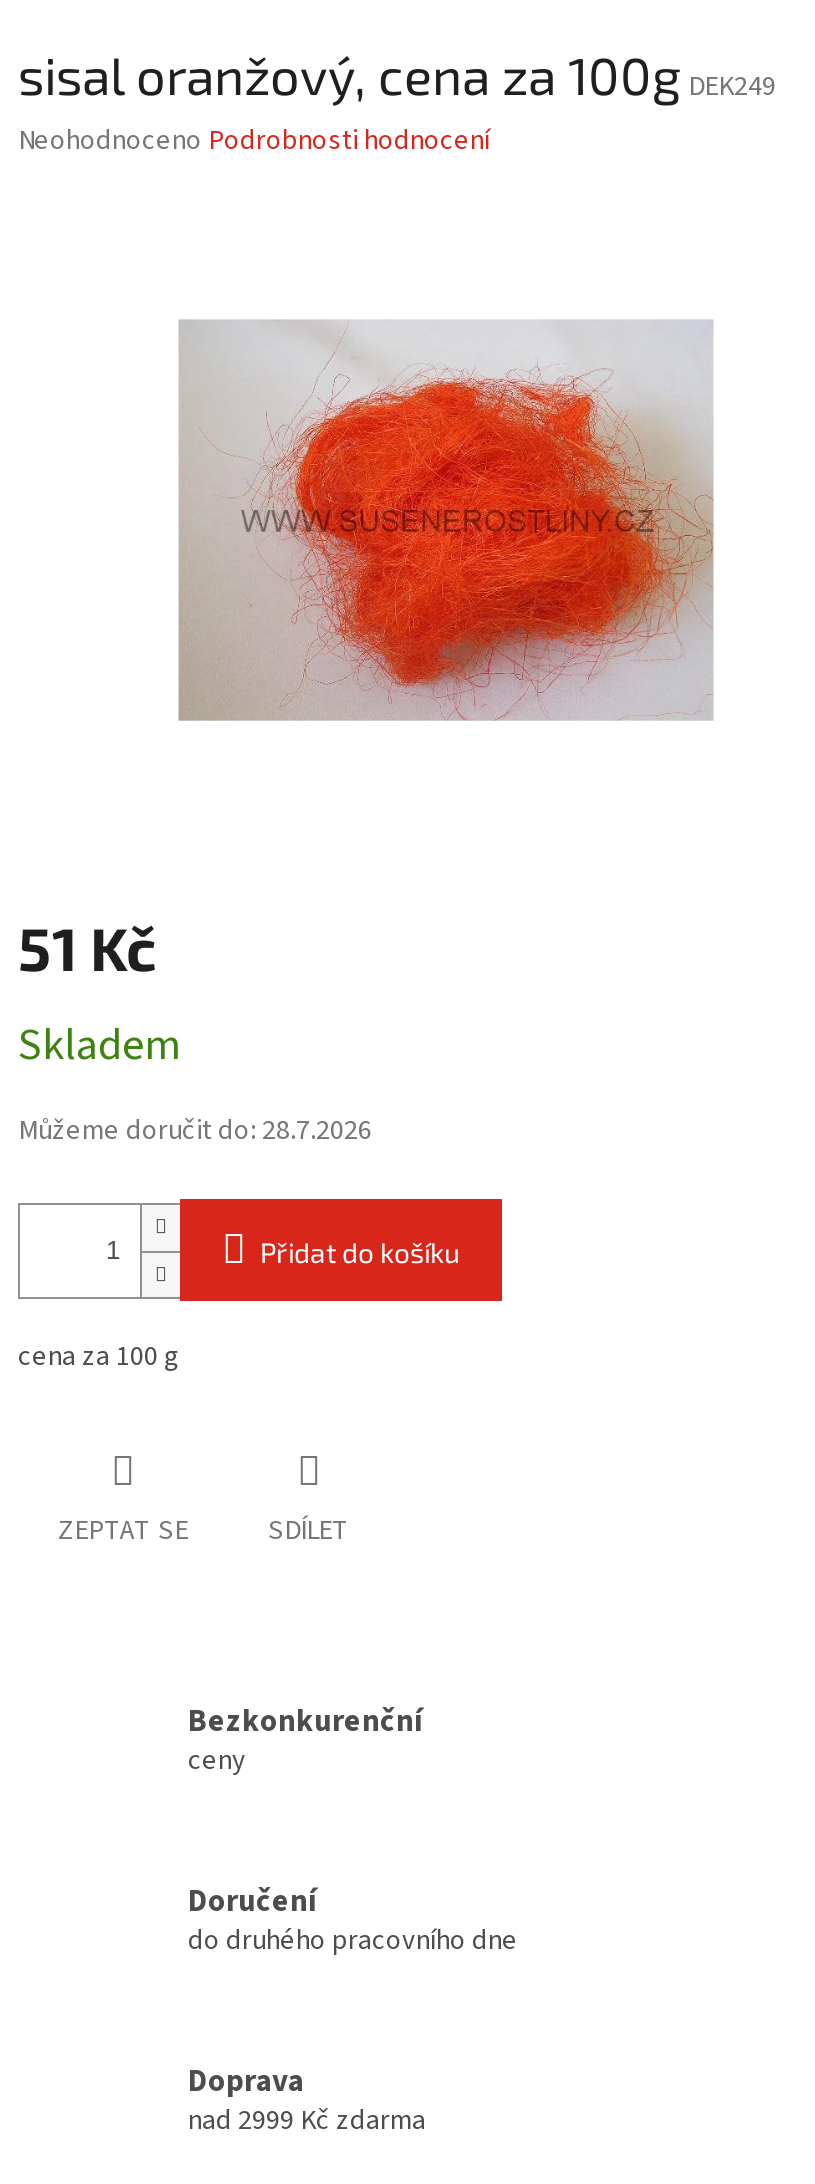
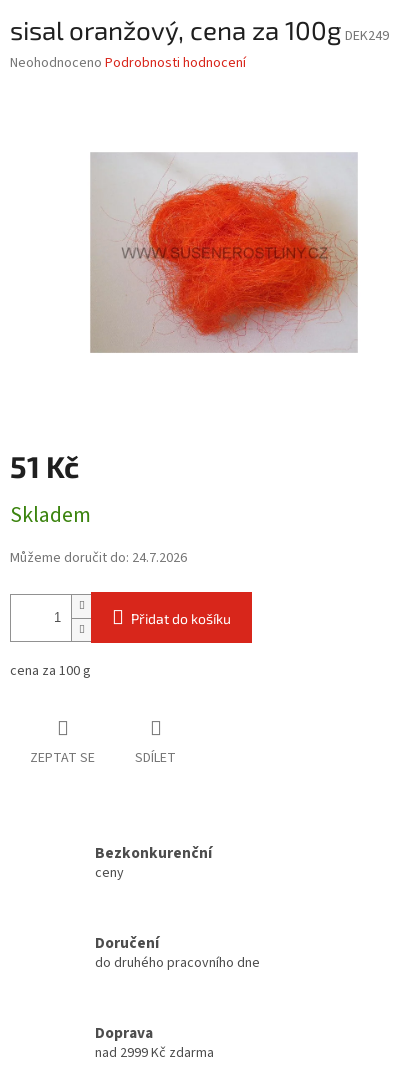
- Můžeme doručit do: 28.7.2026
+ Můžeme doručit do: 24.7.2026
